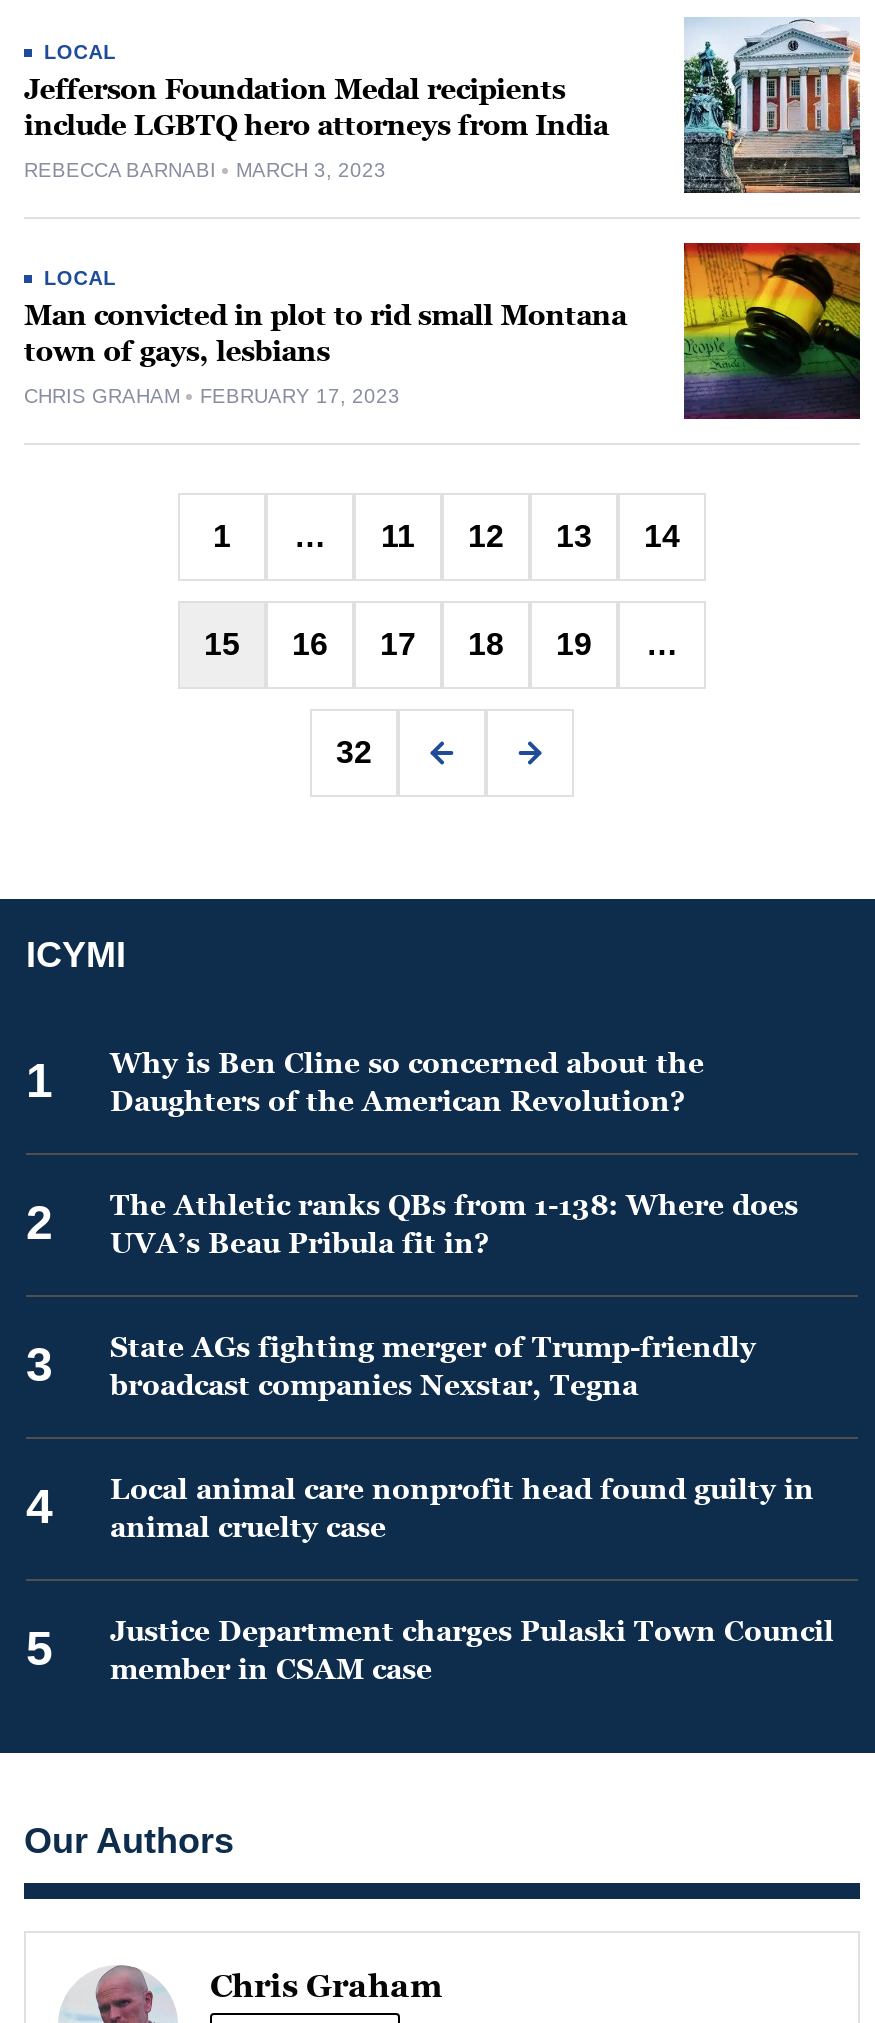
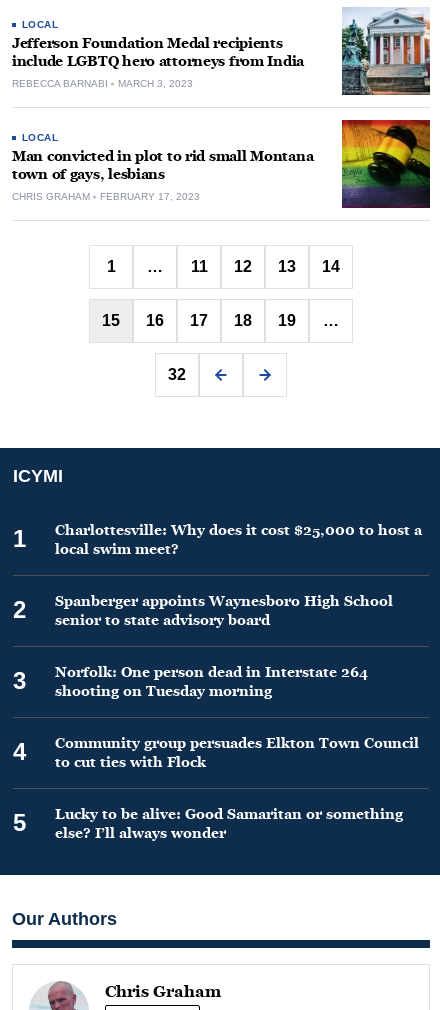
- Why is Ben Cline so concerned about the
- Daughters of the American Revolution?
+ Charlottesville: Why does it cost $25,000 to host a
+ local swim meet?

- The Athletic ranks QBs from 1-138: Where does
- UVA’s Beau Pribula fit in?
+ Spanberger appoints Waynesboro High School
+ senior to state advisory board

- State AGs fighting merger of Trump-friendly
- broadcast companies Nexstar, Tegna
+ Norfolk: One person dead in Interstate 264
+ shooting on Tuesday morning

- Local animal care nonprofit head found guilty in
- animal cruelty case
+ Community group persuades Elkton Town Council
+ to cut ties with Flock

- Justice Department charges Pulaski Town Council
- member in CSAM case
+ Lucky to be alive: Good Samaritan or something
+ else? I’ll always wonder
